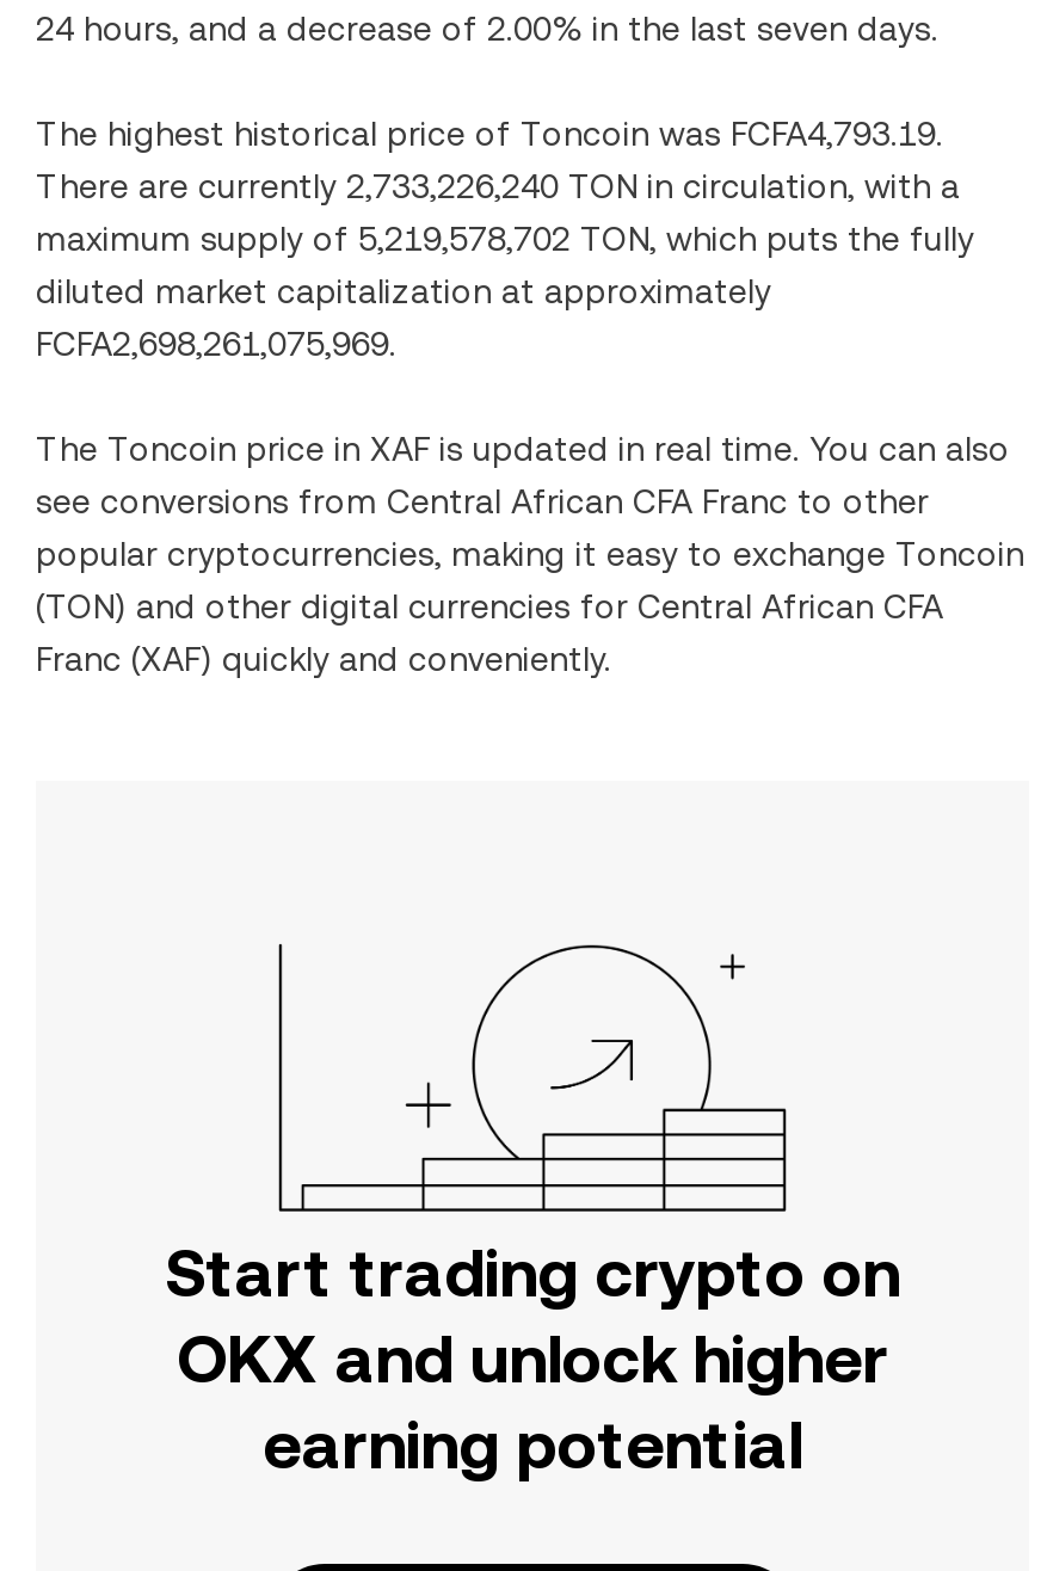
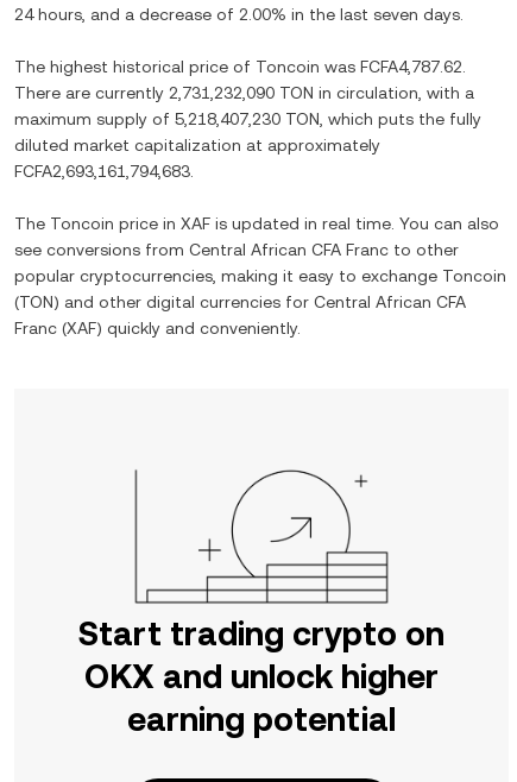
- The highest historical price of Toncoin was FCFA4,793.19.
+ The highest historical price of Toncoin was FCFA4,787.62.

- There are currently 2,733,226,240 TON in circulation, with a
+ There are currently 2,731,232,090 TON in circulation, with a

- maximum supply of 5,219,578,702 TON, which puts the fully
+ maximum supply of 5,218,407,230 TON, which puts the fully

- FCFA2,698,261,075,969.
+ FCFA2,693,161,794,683.
